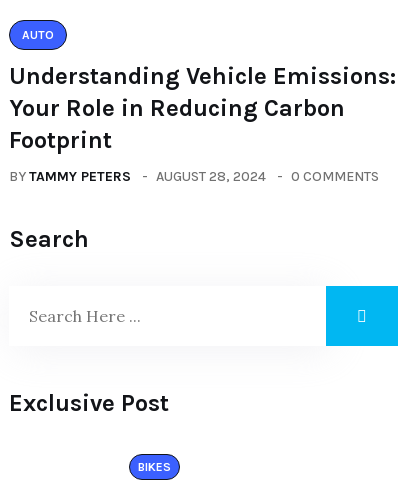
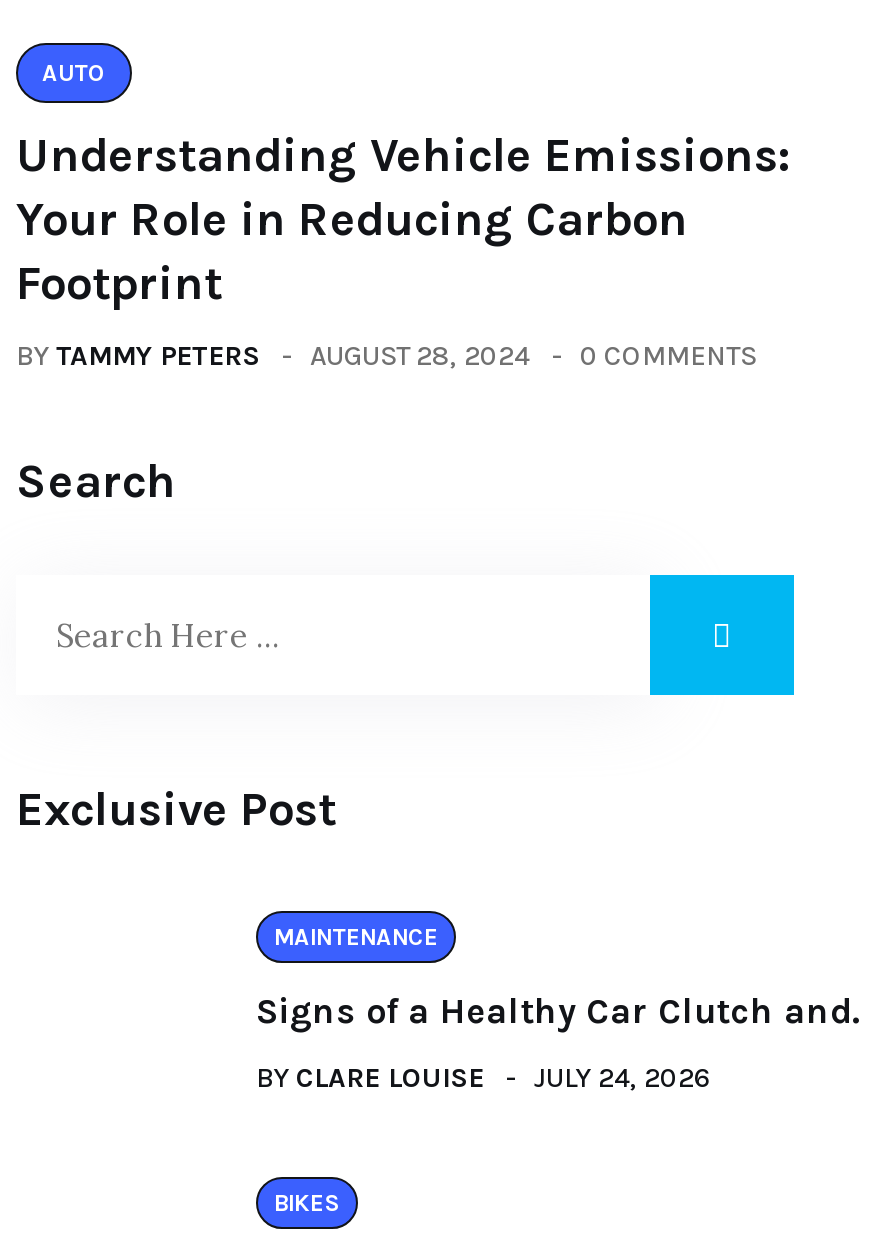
+ MAINTENANCE
+ Signs of a Healthy Car Clutch and.
+ BY CLARE LOUISE
+ JULY 24, 2026
